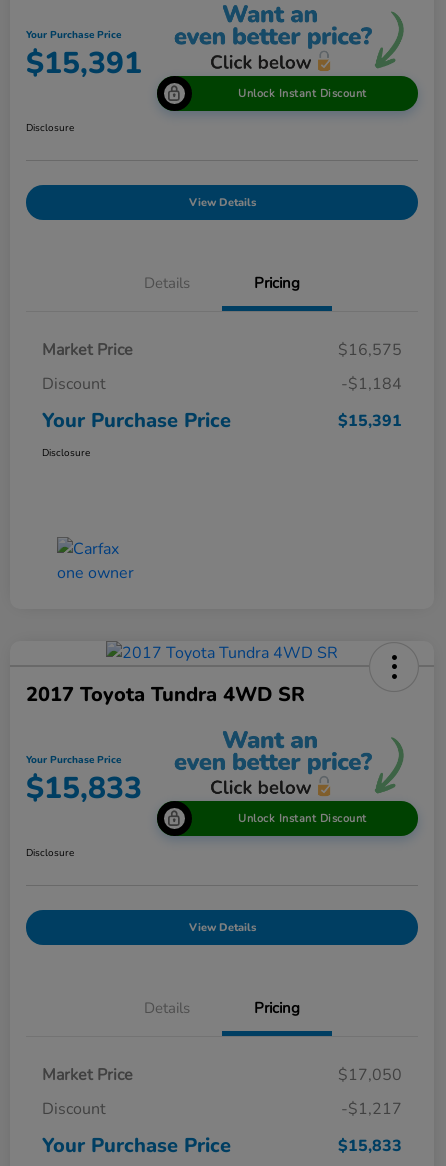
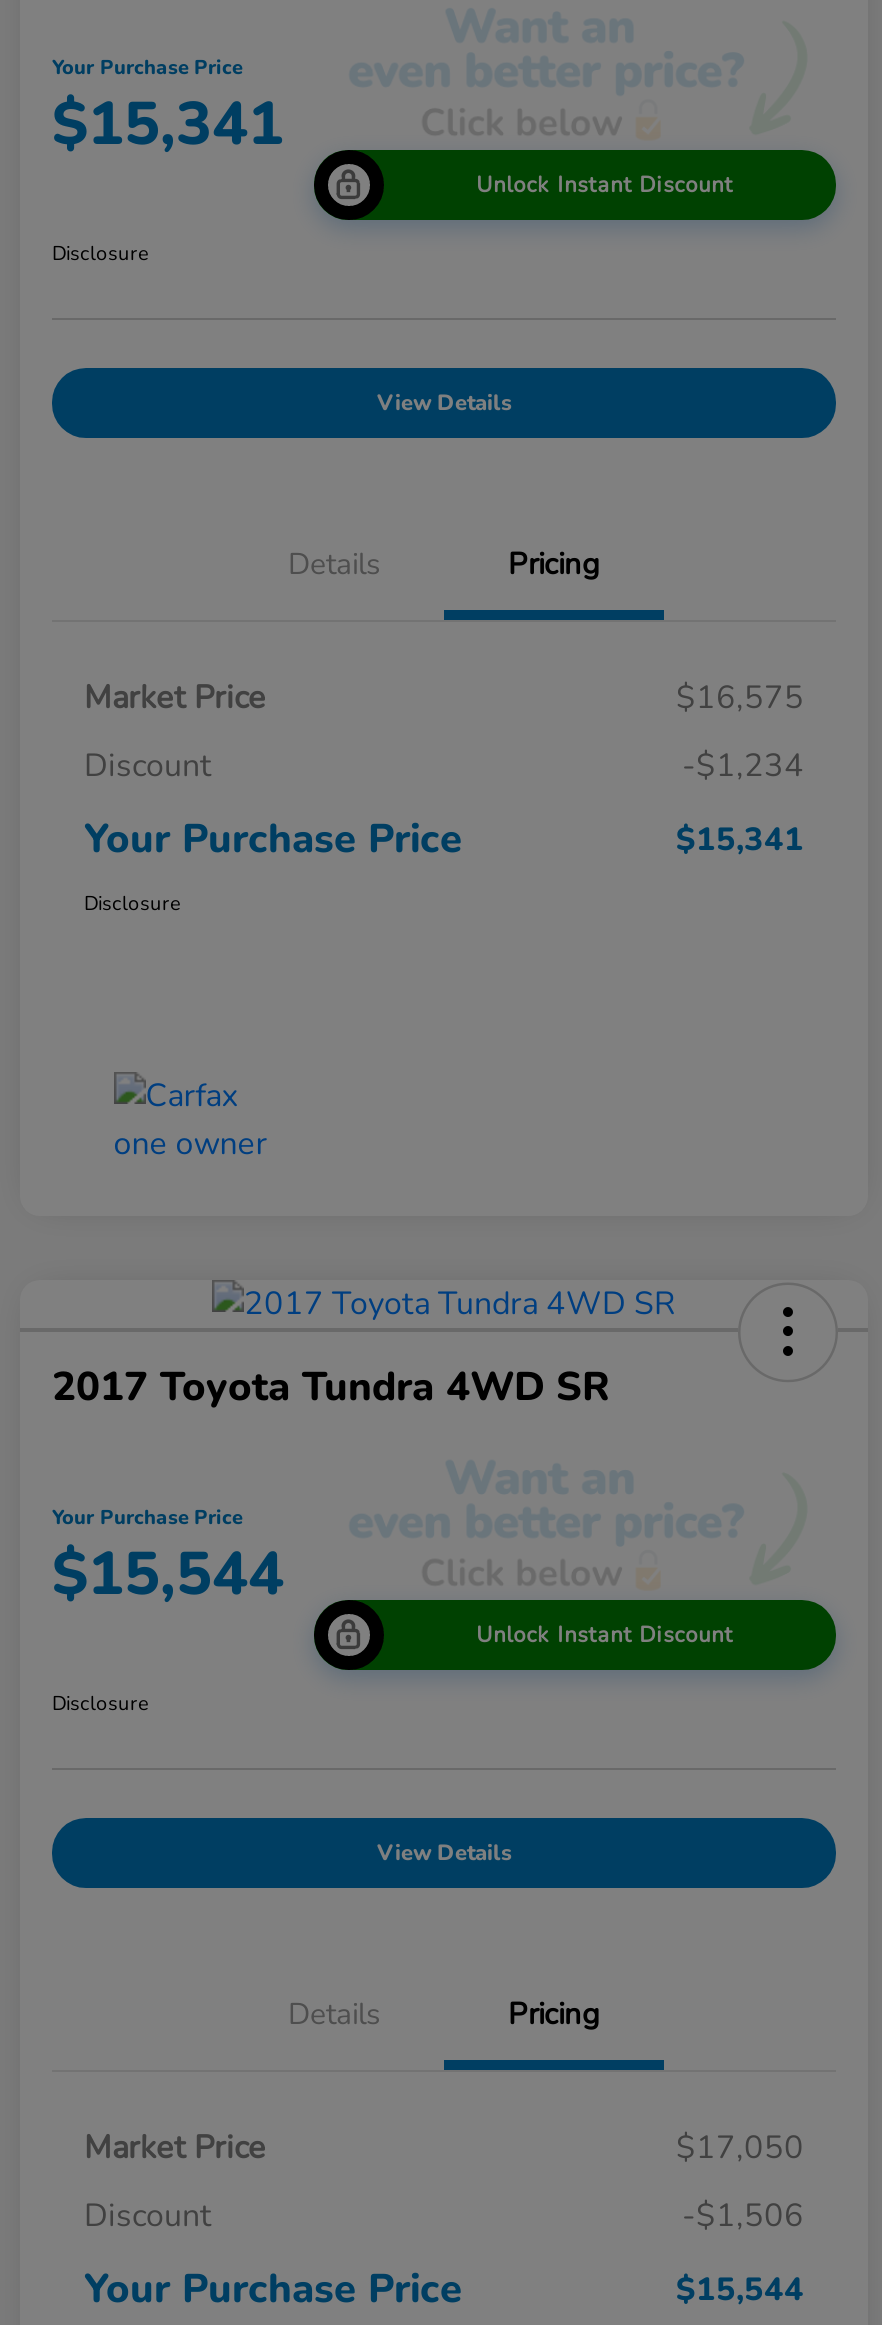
moved down: [image]

- $15,391
+ $15,341

- -$1,184
+ -$1,234

- $15,391
+ $15,341

moved up: [image]

- $15,833
+ $15,544

- -$1,217
+ -$1,506

- $15,833
+ $15,544
